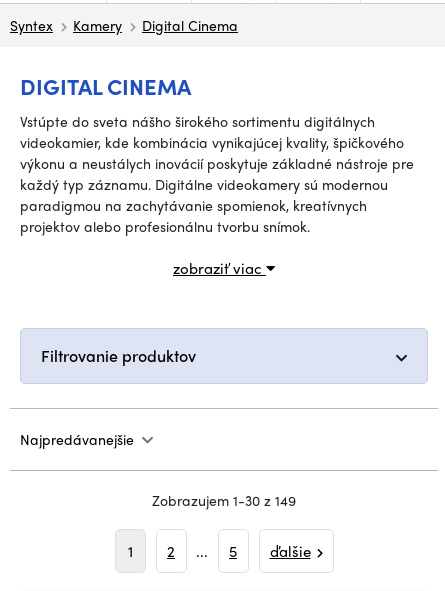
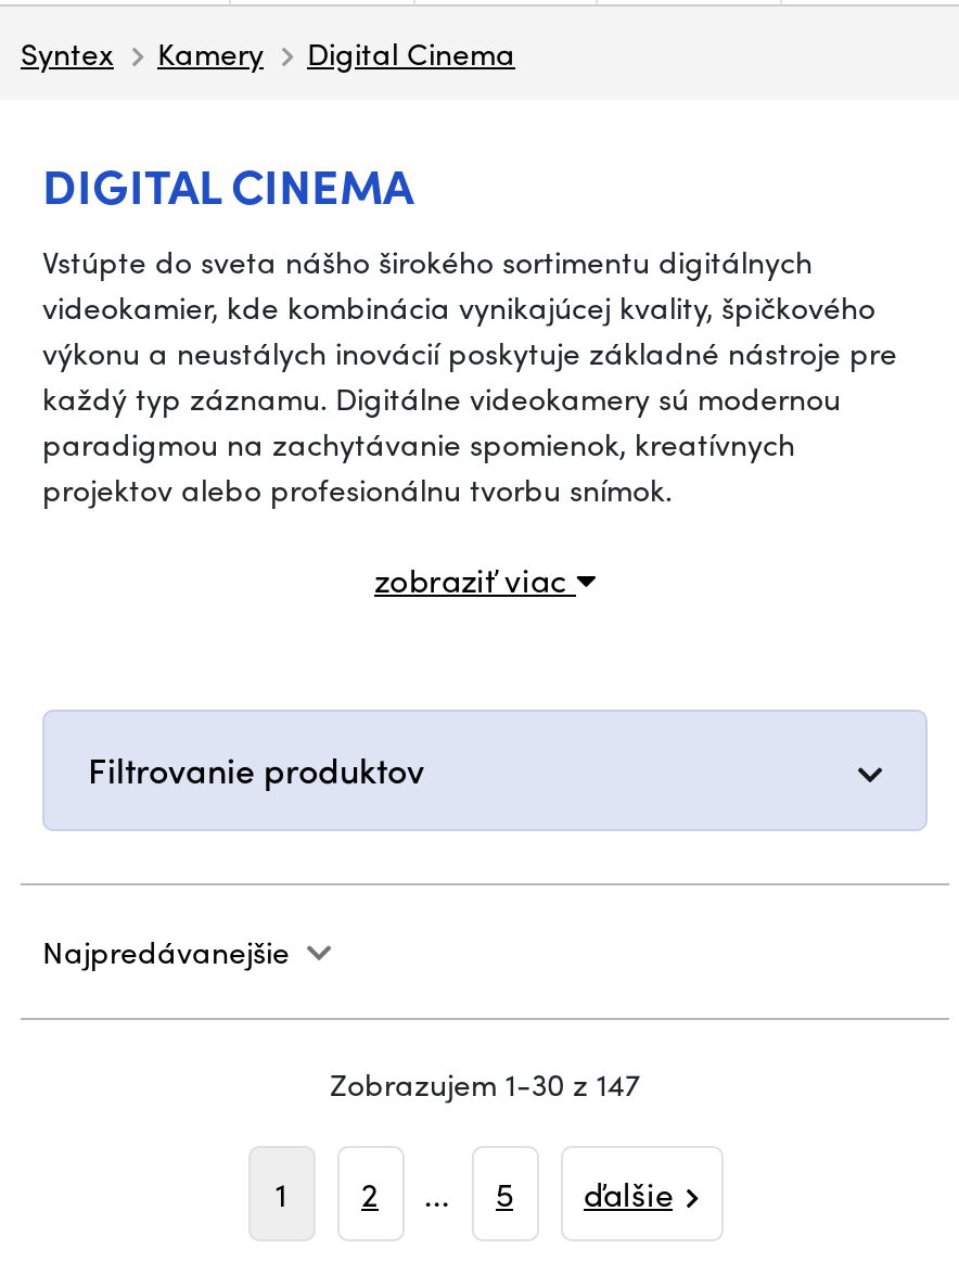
- Zobrazujem 1-30 z 149
+ Zobrazujem 1-30 z 147
